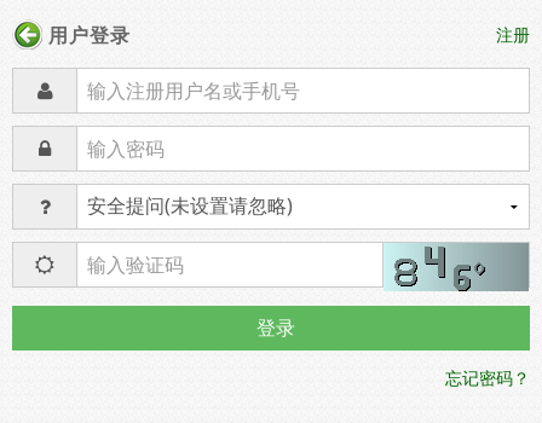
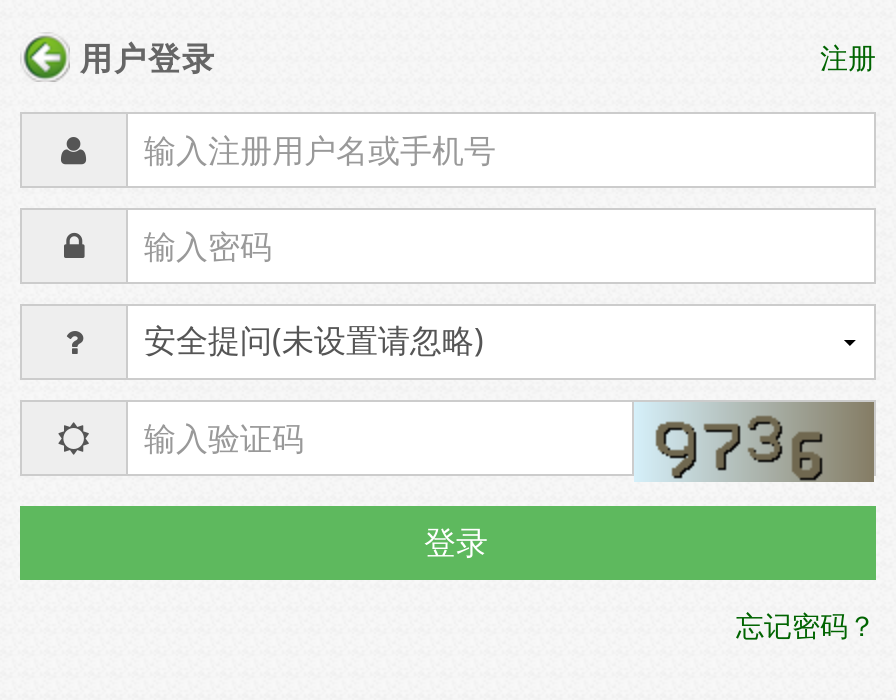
- [image]
+ [image]
